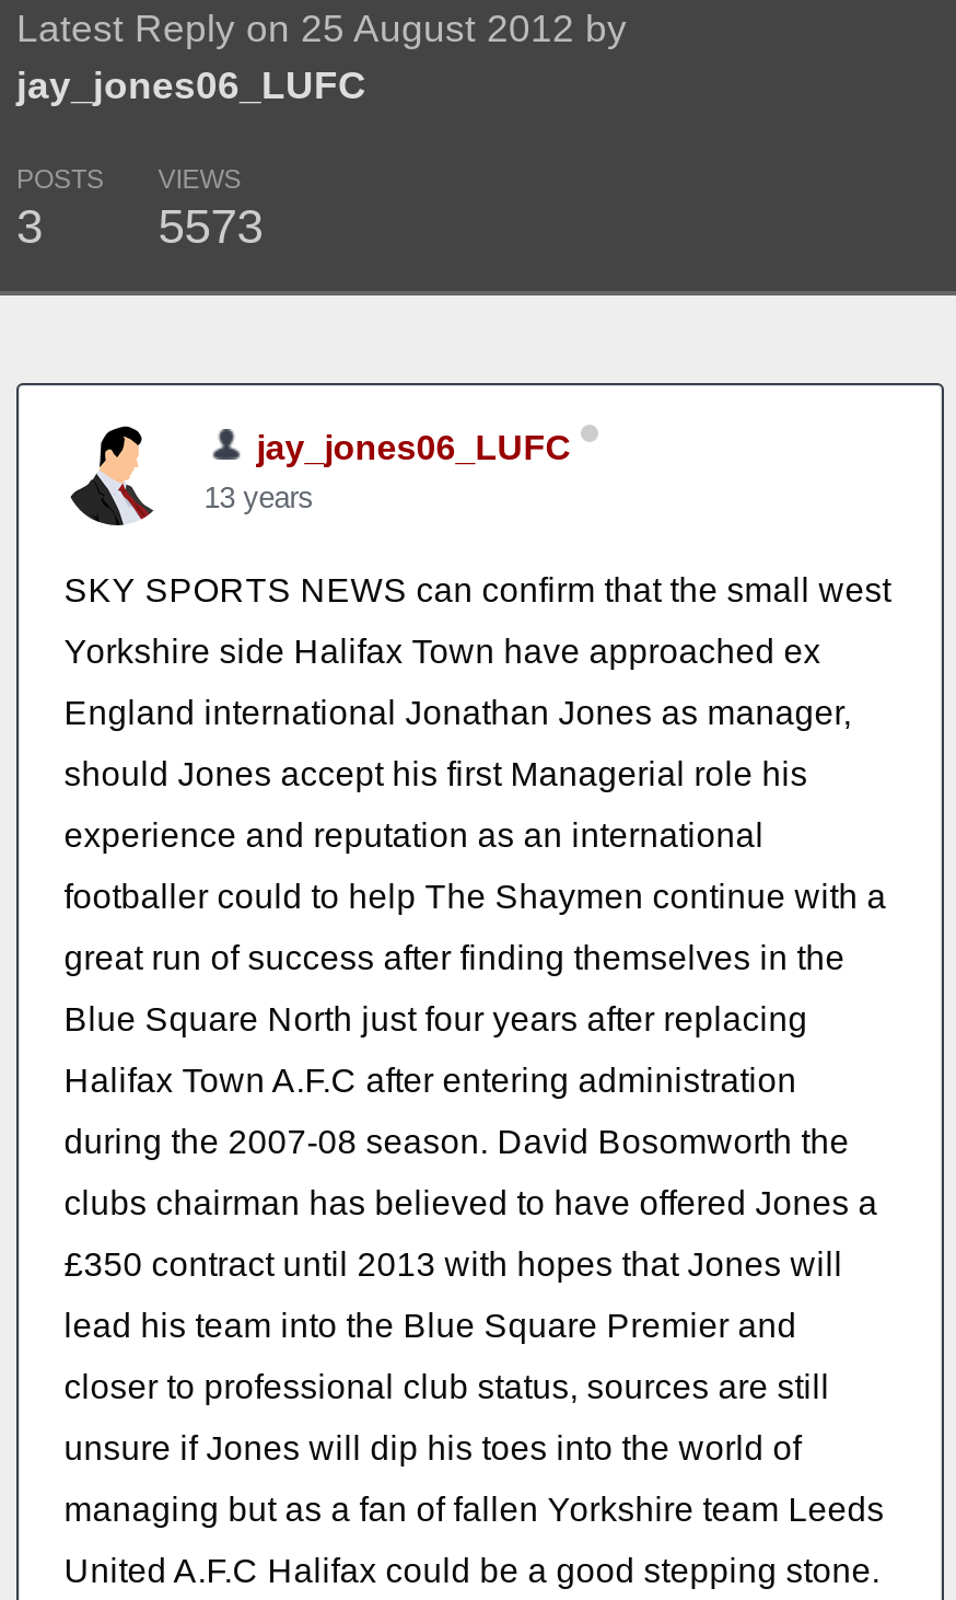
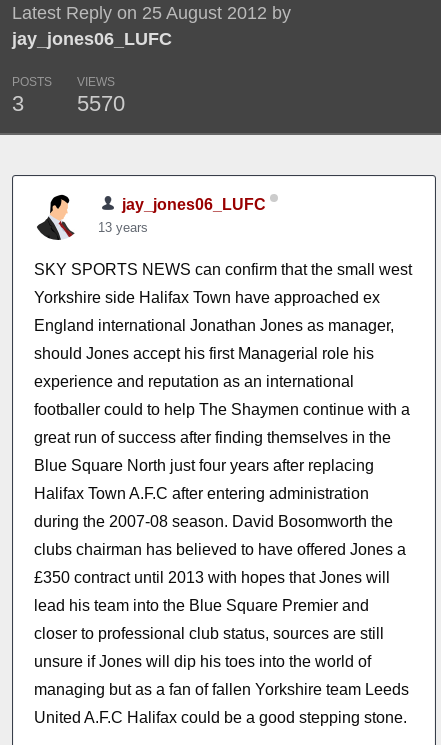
- 5573
+ 5570
